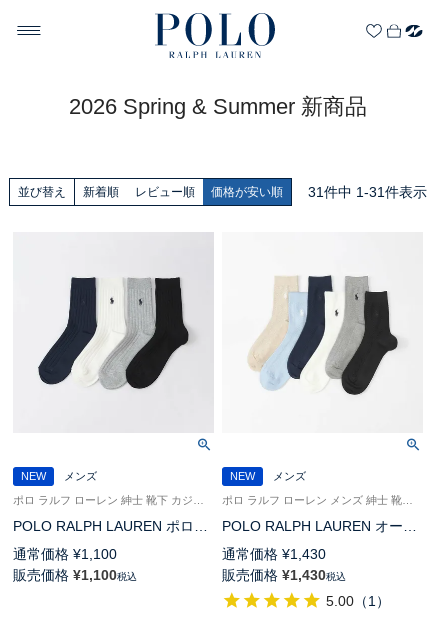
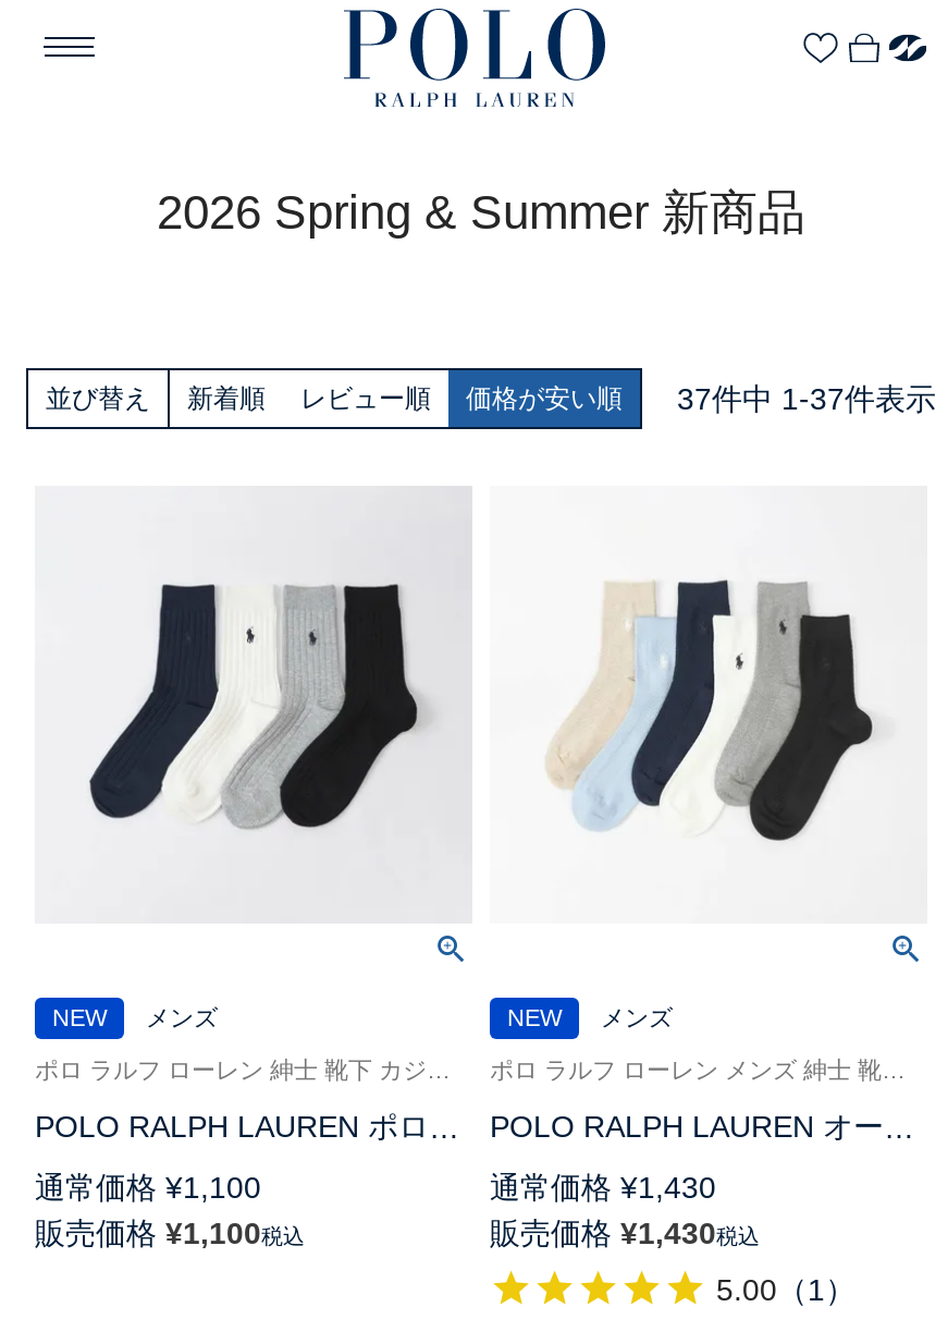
- 並び替え 新着順 レビュー順 価格が安い順 31件中 1 -31件表示
+ 並び替え 新着順 レビュー順 価格が安い順 37件中 1 -37件表示
